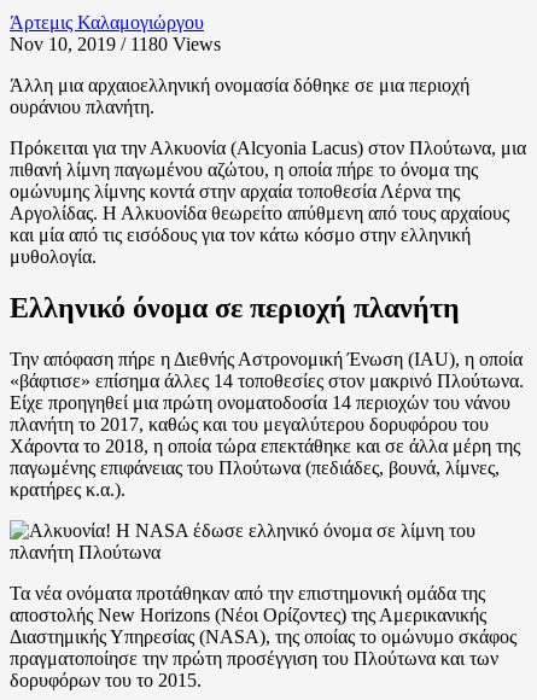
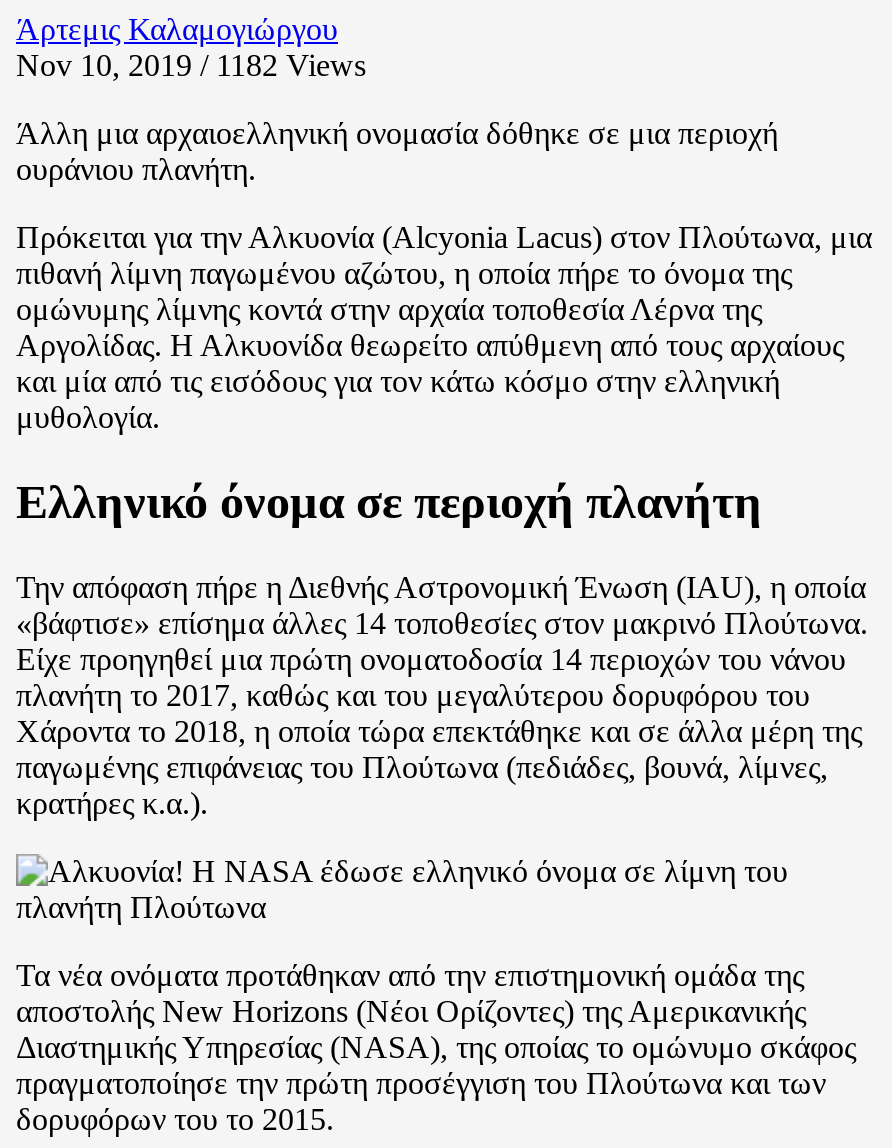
- Nov 10, 2019 / 1180Views
+ Nov 10, 2019 / 1182Views
